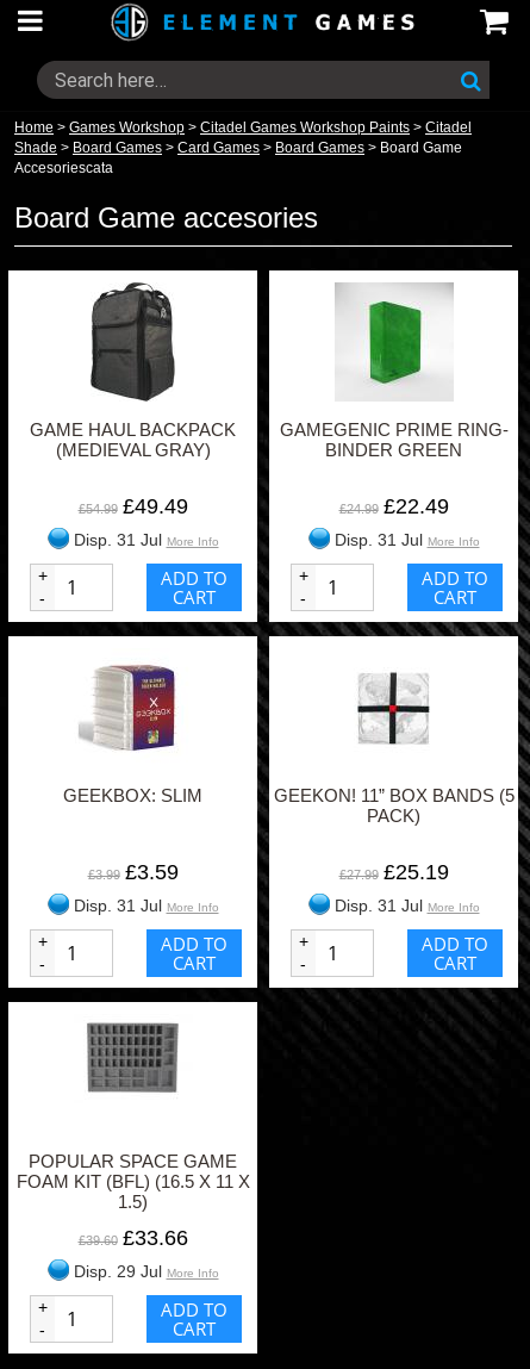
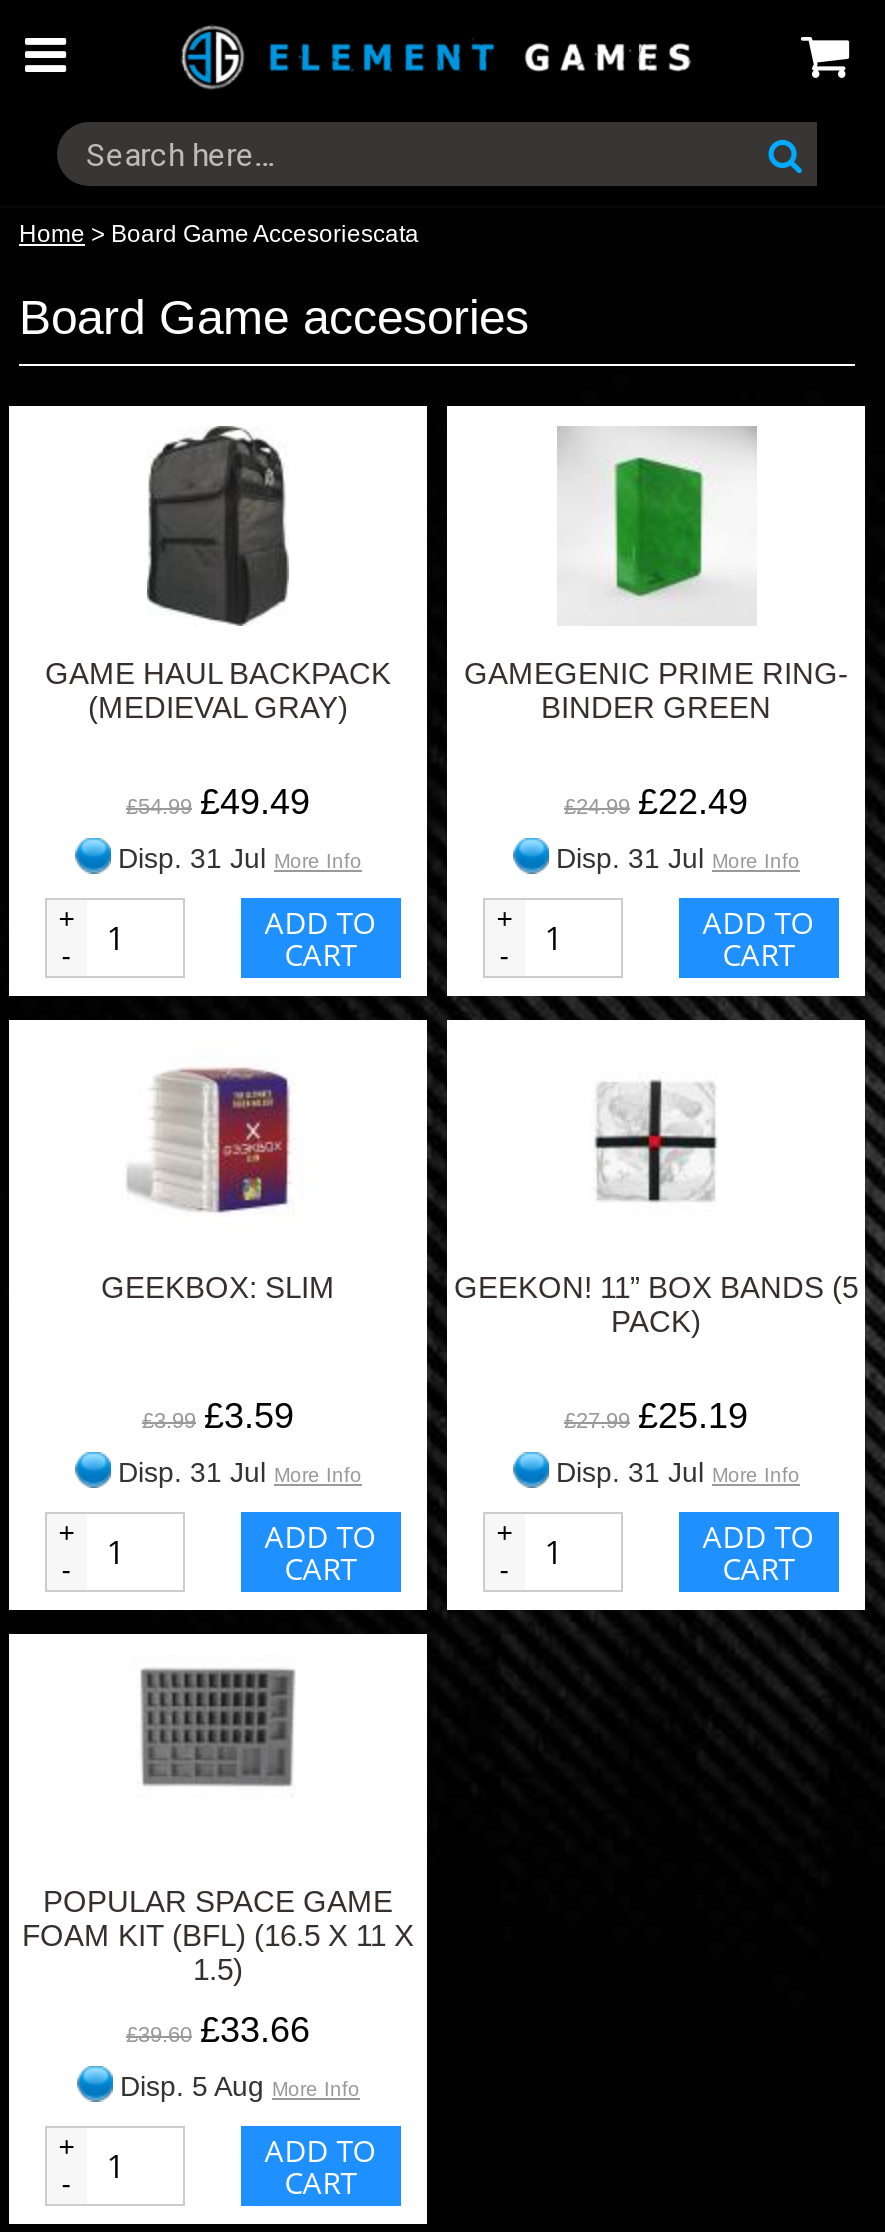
- Home > Games Workshop > Citadel Games Workshop Paints > Citadel
- Shade > Board Games > Card Games > Board Games > Board Game
- Accesoriescata
+ Home > Board Game Accesoriescata

- Disp. 29 Jul More Info
+ Disp. 5 Aug More Info
